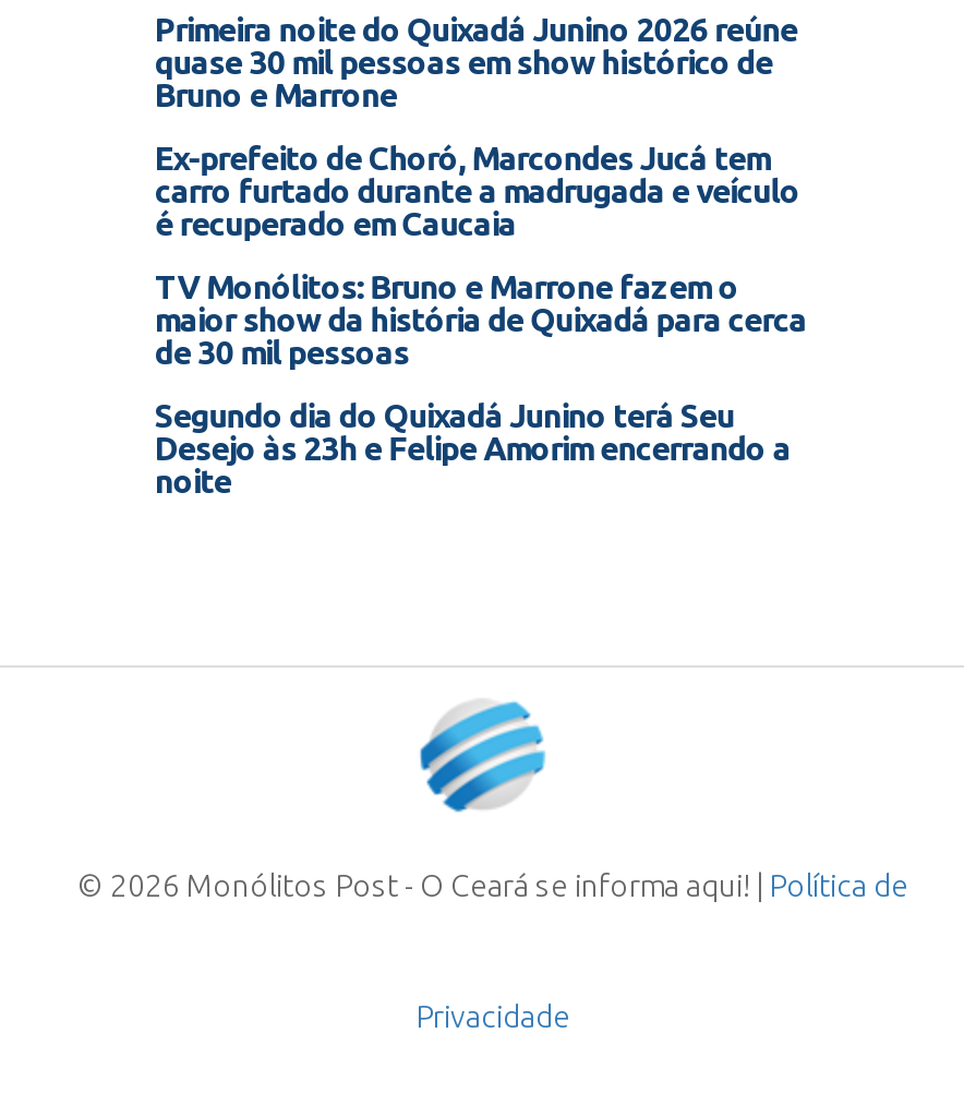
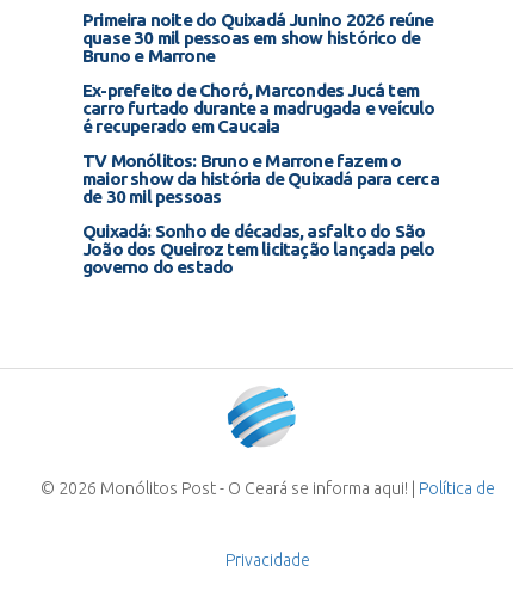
- Segundo dia do Quixadá Junino terá Seu
- Desejo às 23h e Felipe Amorim encerrando a
- noite
+ Quixadá: Sonho de décadas, asfalto do São
+ João dos Queiroz tem licitação lançada pelo
+ governo do estado
